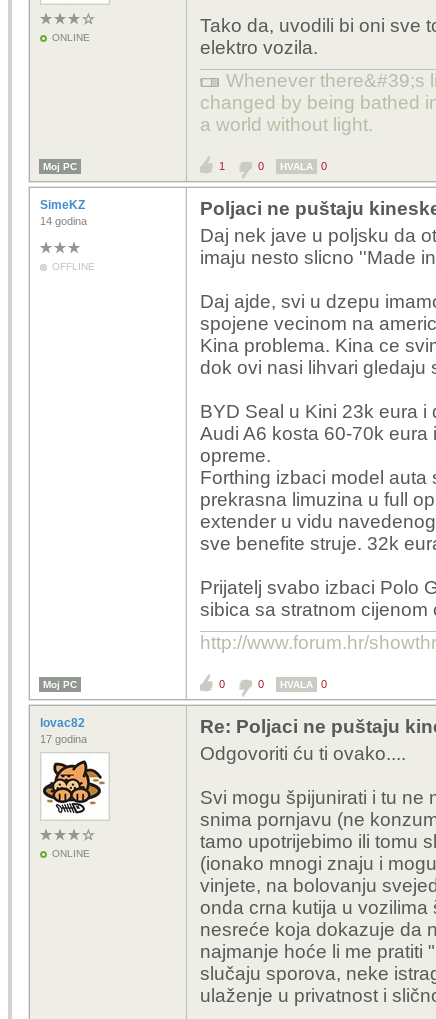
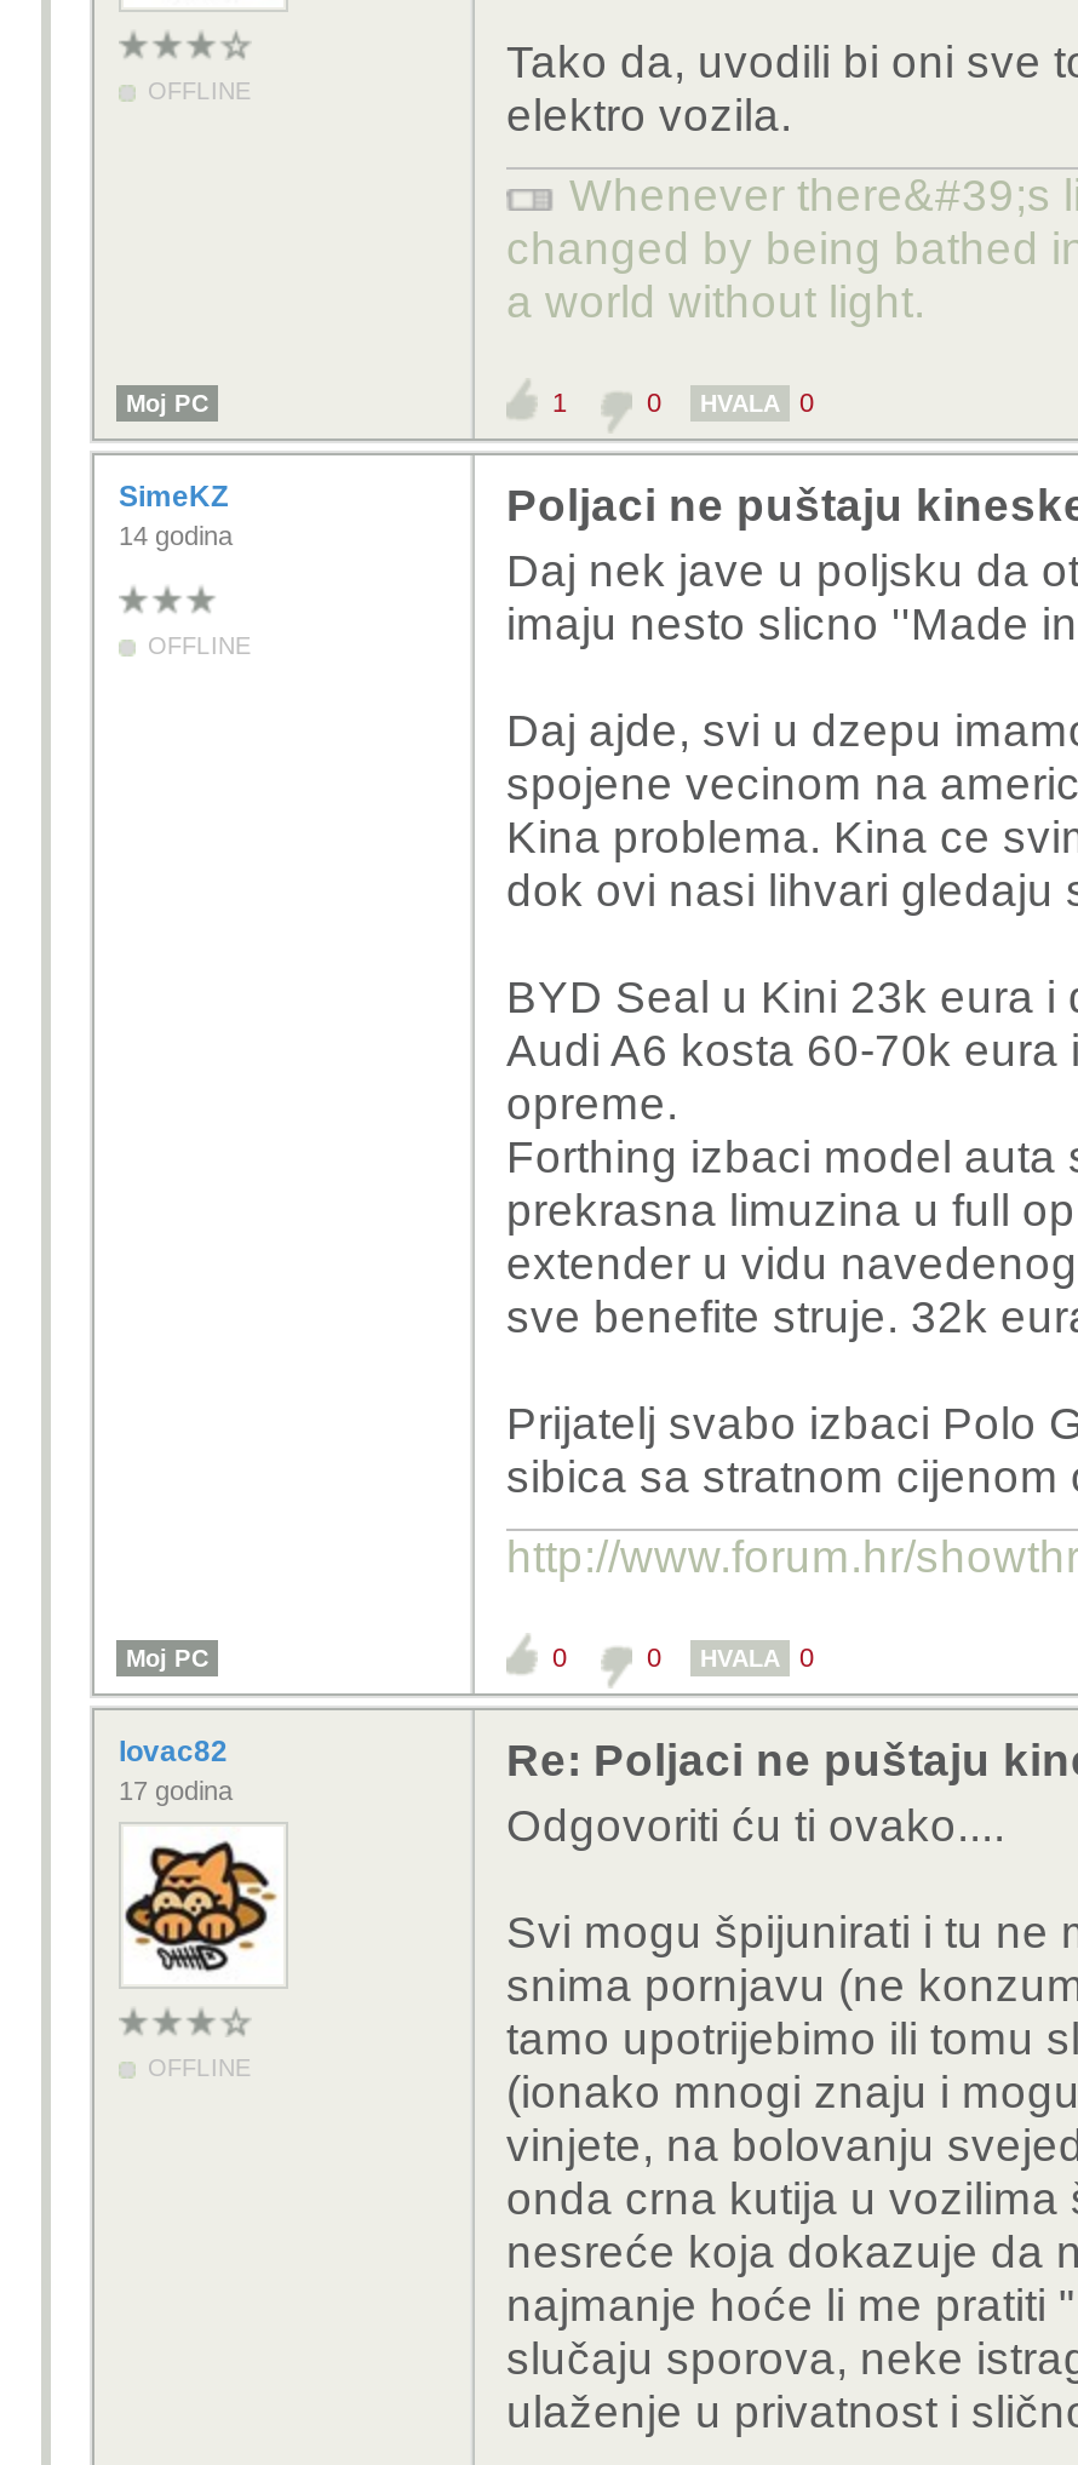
- ONLINE
+ OFFLINE

- ONLINE
+ OFFLINE
